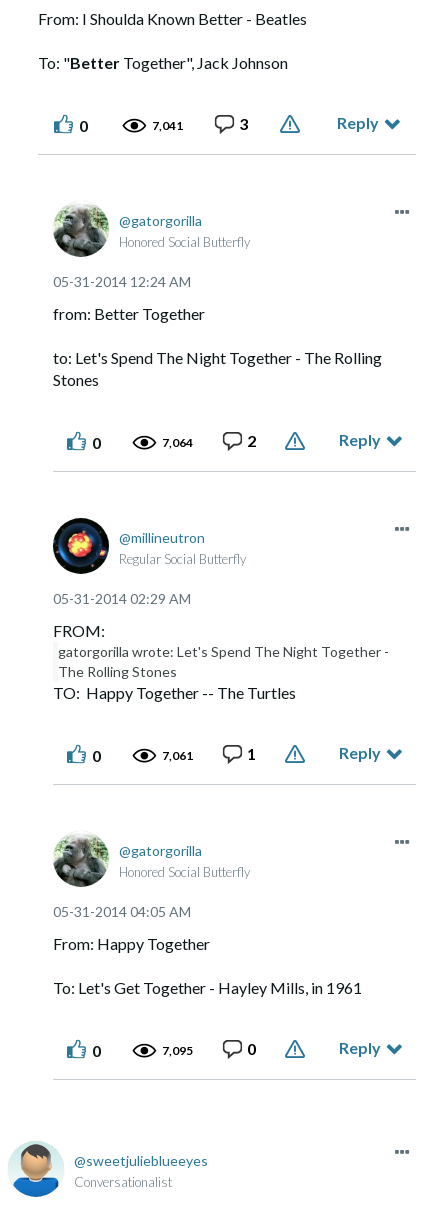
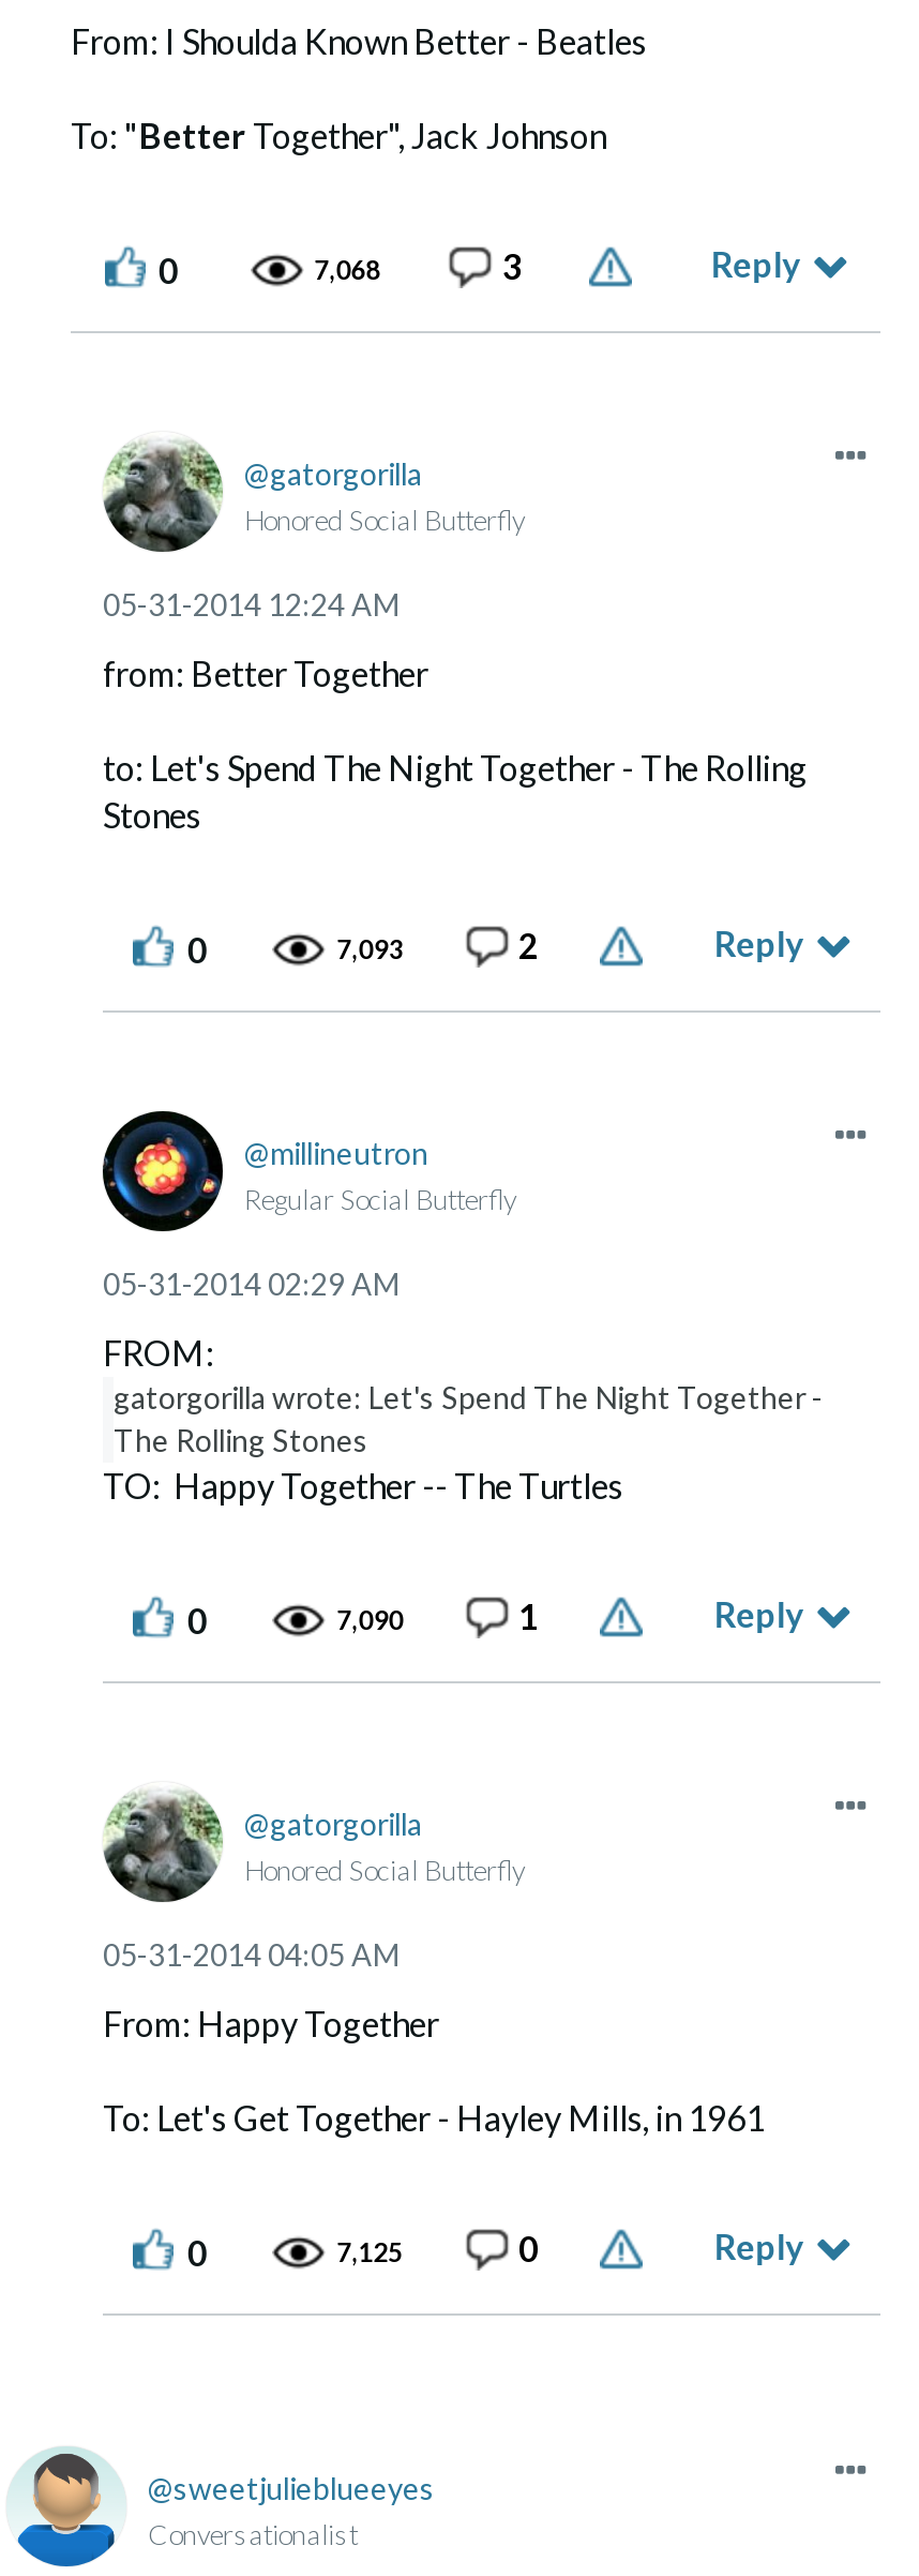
- 7,041
+ 7,068

- 7,064
+ 7,093

- 7,061
+ 7,090

- 7,095
+ 7,125
